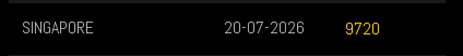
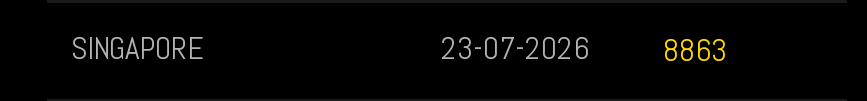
- 20-07-2026
+ 23-07-2026

- 9720
+ 8863
